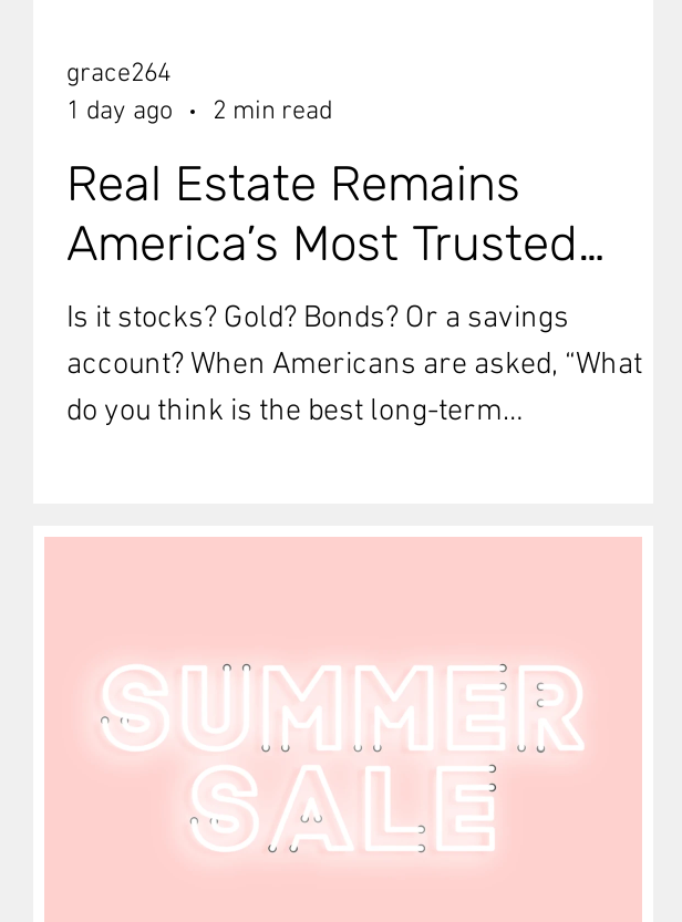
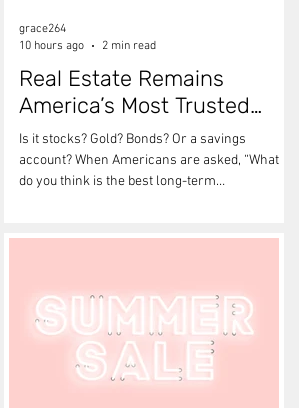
- 1 day ago 2 min read
+ 10 hours ago 2 min read
